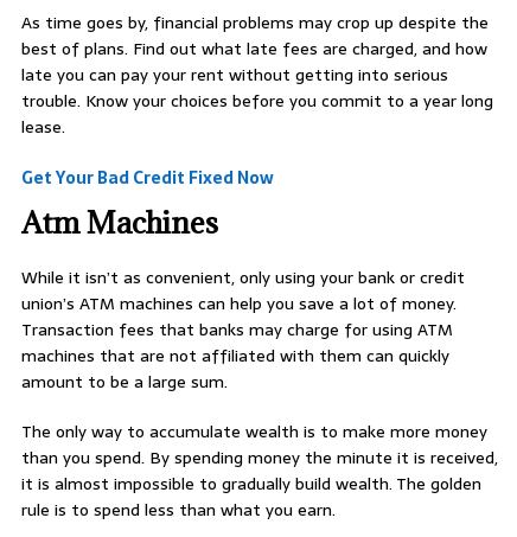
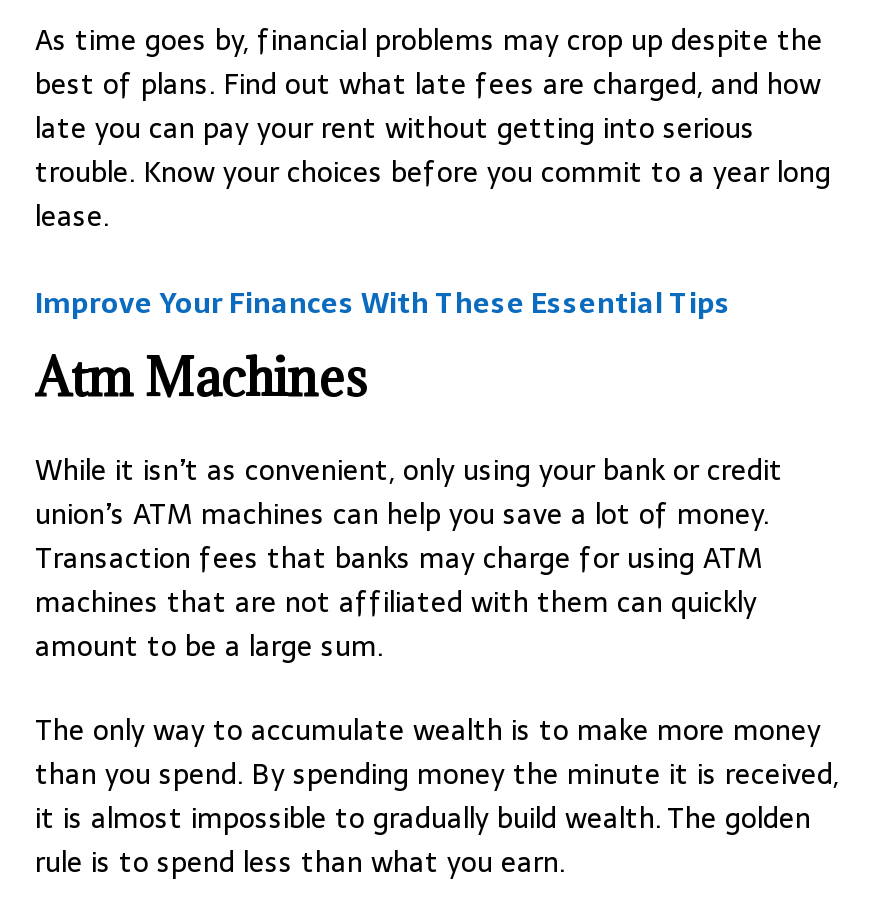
- Get Your Bad Credit Fixed Now
+ Improve Your Finances With These Essential Tips
